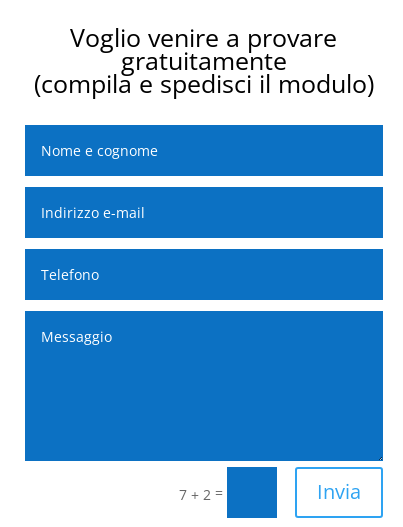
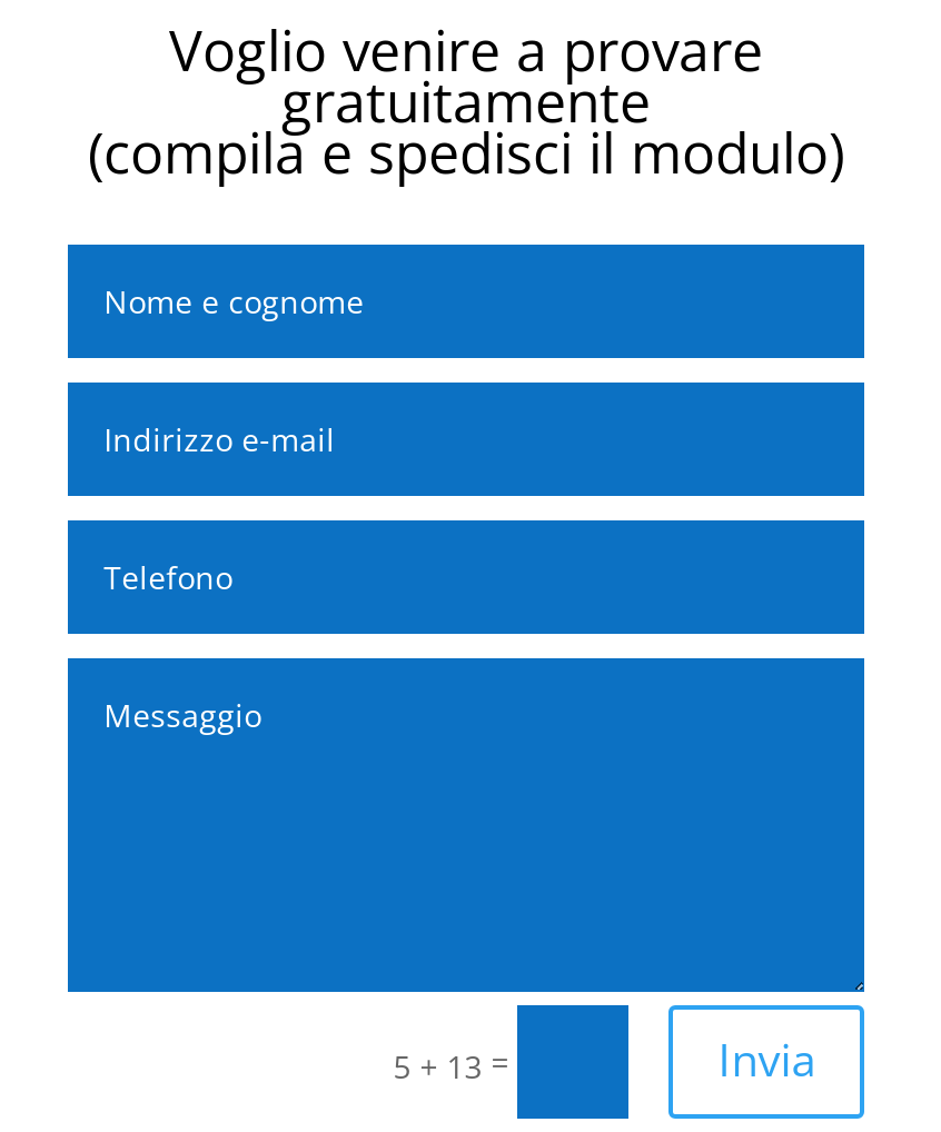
- 7 + 2 =
+ 5 + 13 =
